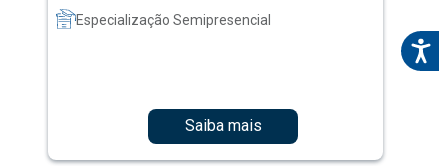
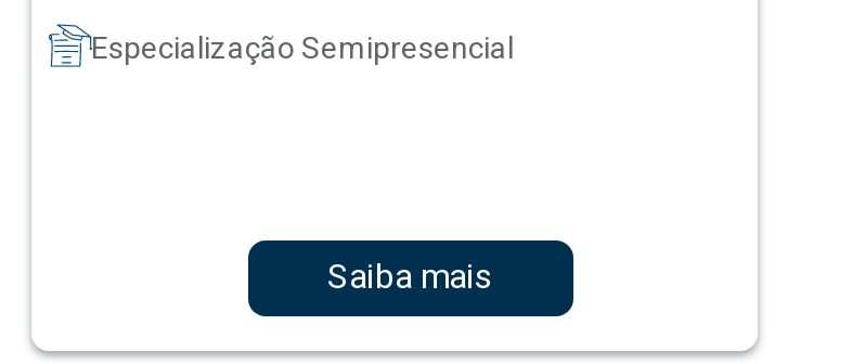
- [image]
